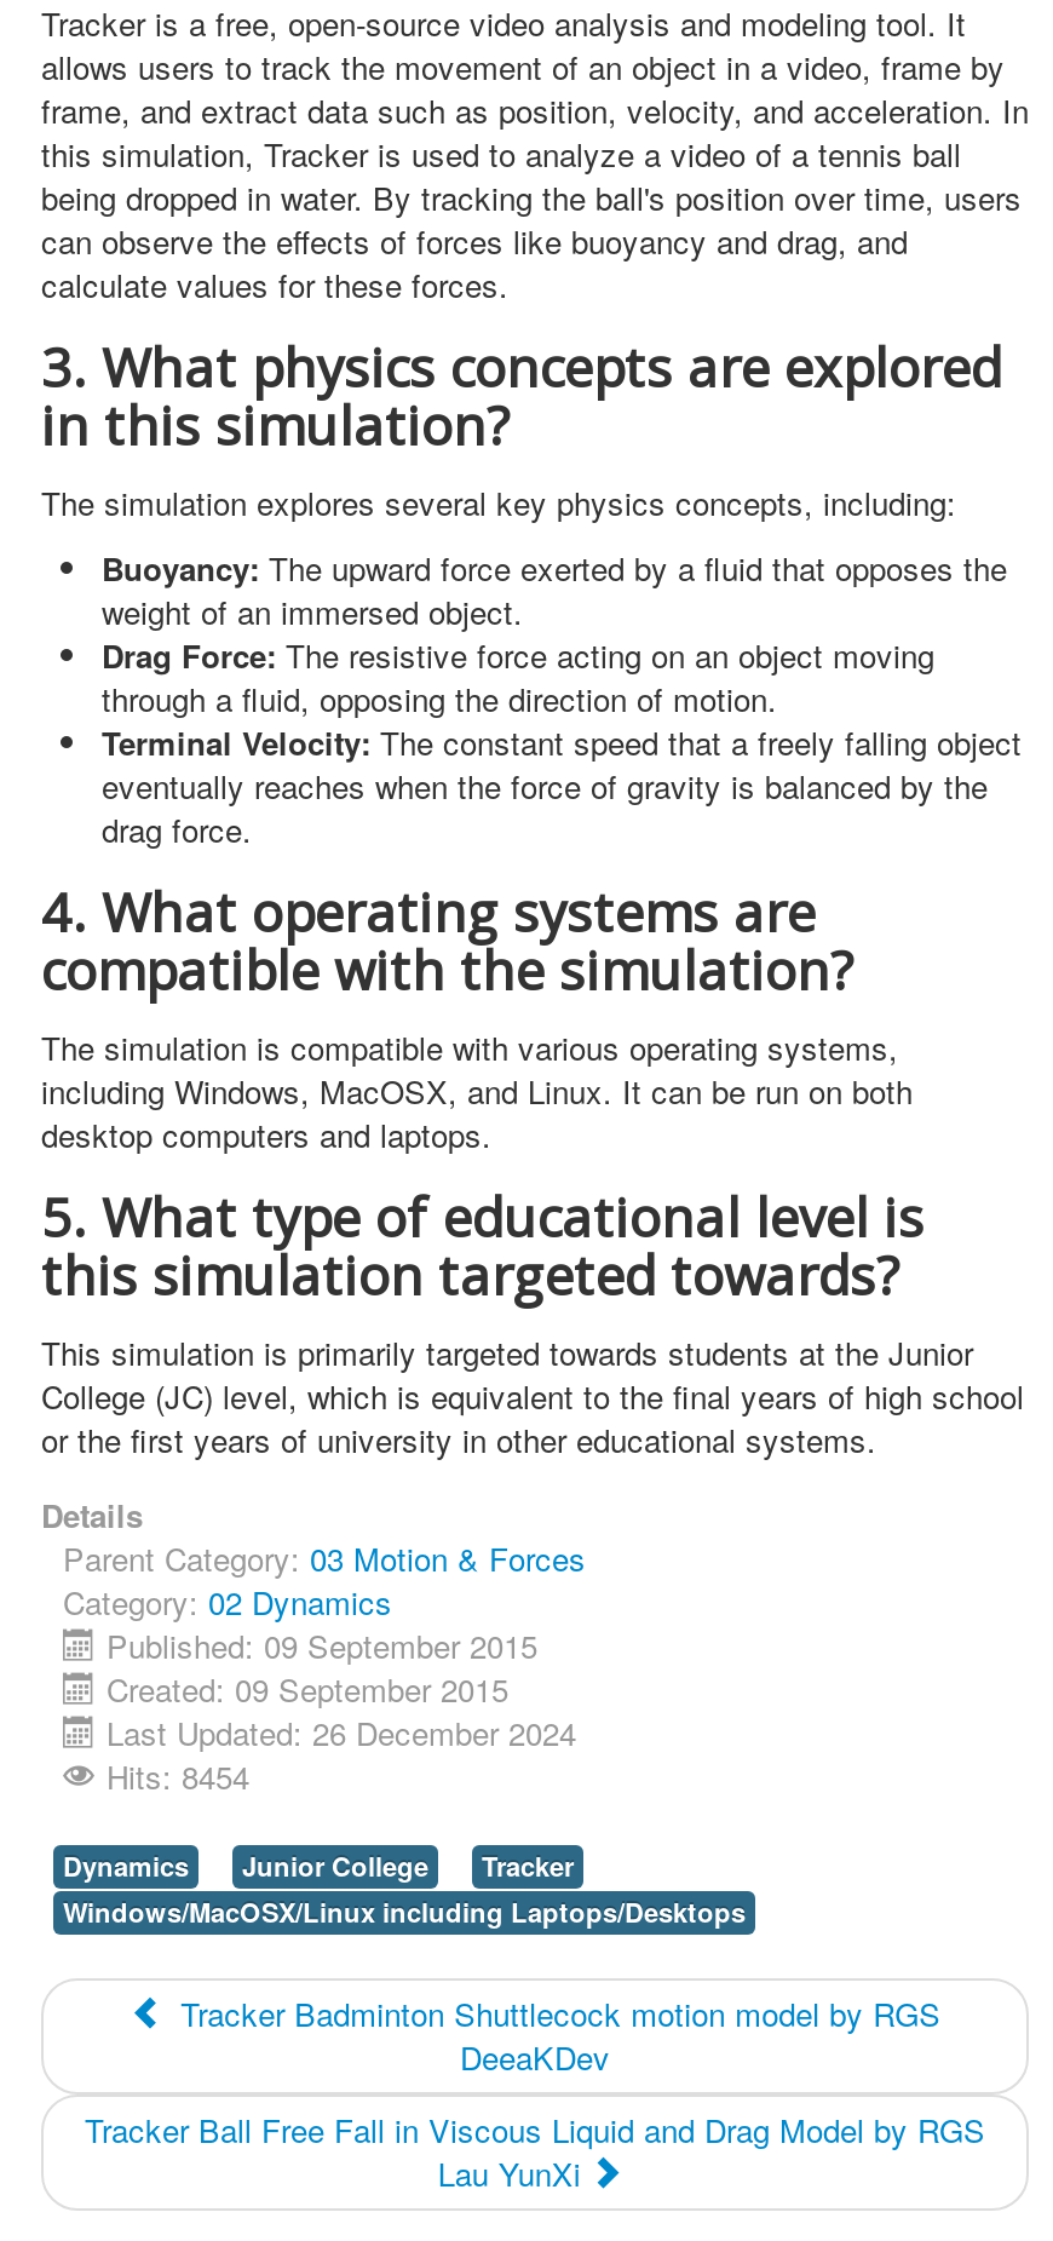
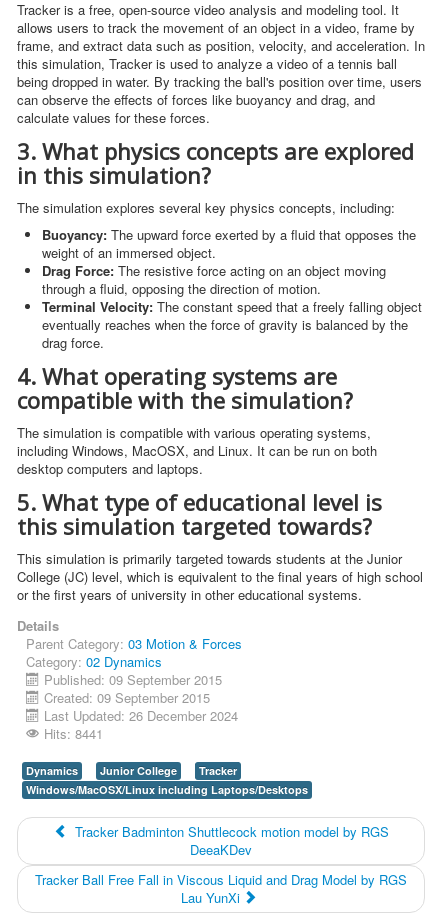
- Hits: 8454
+ Hits: 8441
